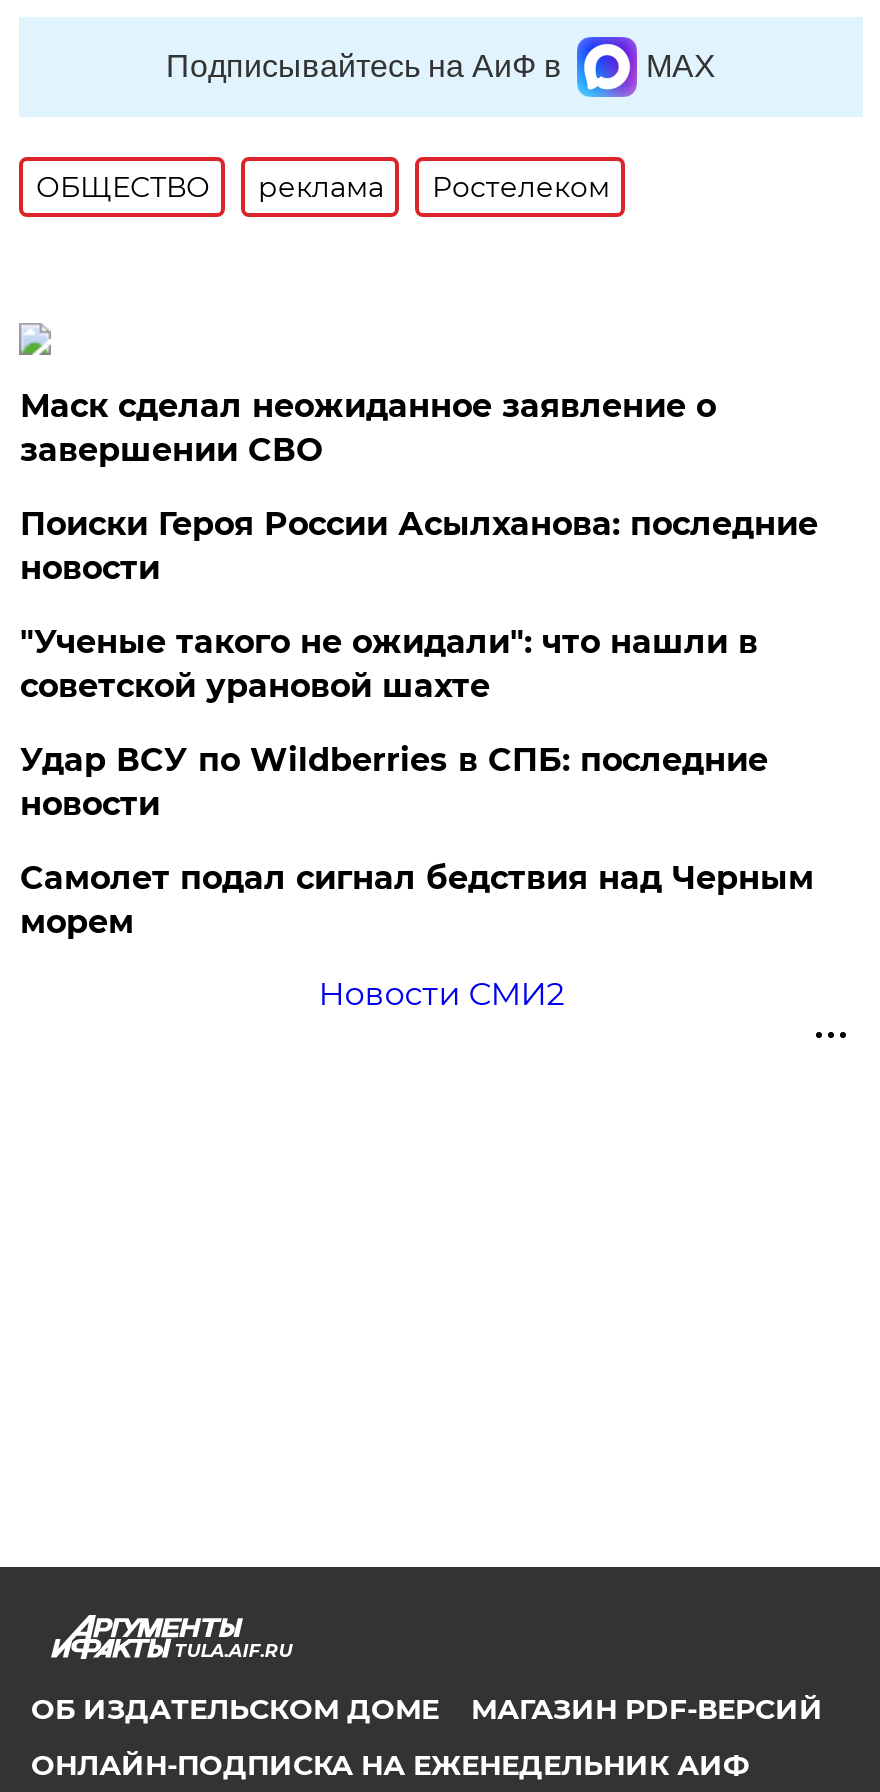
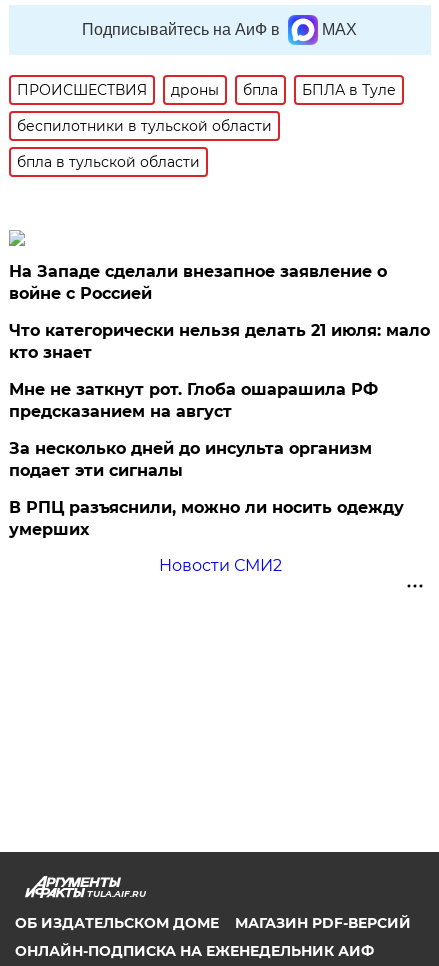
- ОБЩЕСТВО
- реклама
- Ростелеком
+ ПРОИСШЕСТВИЯ
+ дроны
+ бпла
+ БПЛА в Туле
+ беспилотники в тульской области
+ бпла в тульской области

- Маск сделал неожиданное заявление о
- завершении СВО
- Поиски Героя России Асылханова: последние
- новости
- "Ученые такого не ожидали": что нашли в
- советской урановой шахте
- Удар ВСУ по Wildberries в СПБ: последние
- новости
- Самолет подал сигнал бедствия над Черным
- морем
+ На Западе сделали внезапное заявление о
+ войне с Россией
+ Что категорически нельзя делать 21 июля: мало
+ кто знает
+ Мне не заткнут рот. Глоба ошарашила РФ
+ предсказанием на август
+ За несколько дней до инсульта организм
+ подает эти сигналы
+ В РПЦ разъяснили, можно ли носить одежду
+ умерших
